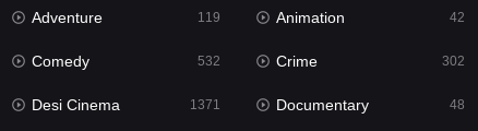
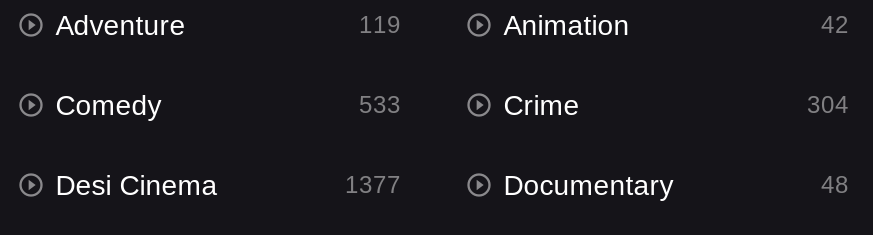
- 532
+ 533

- 302
+ 304

- 1371
+ 1377
